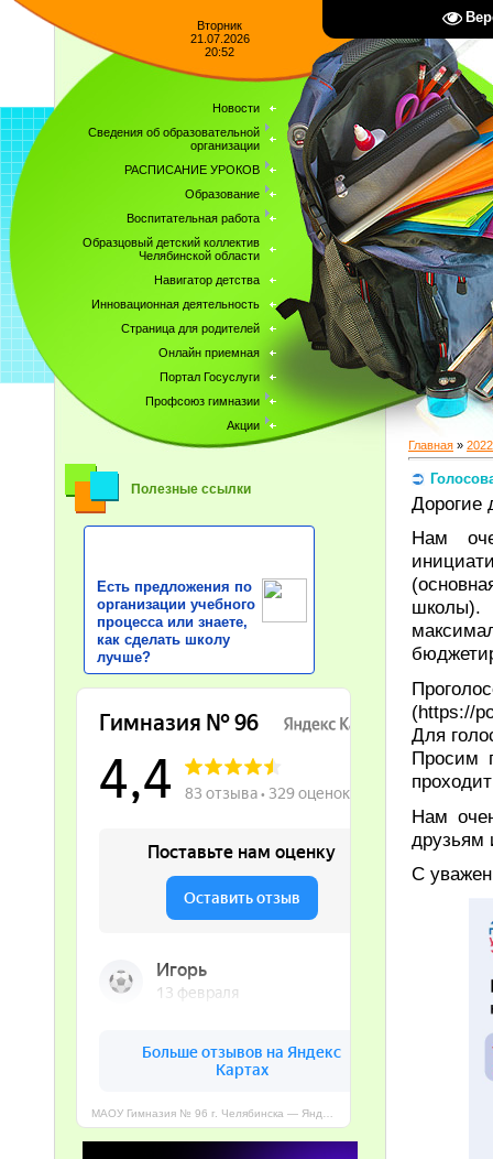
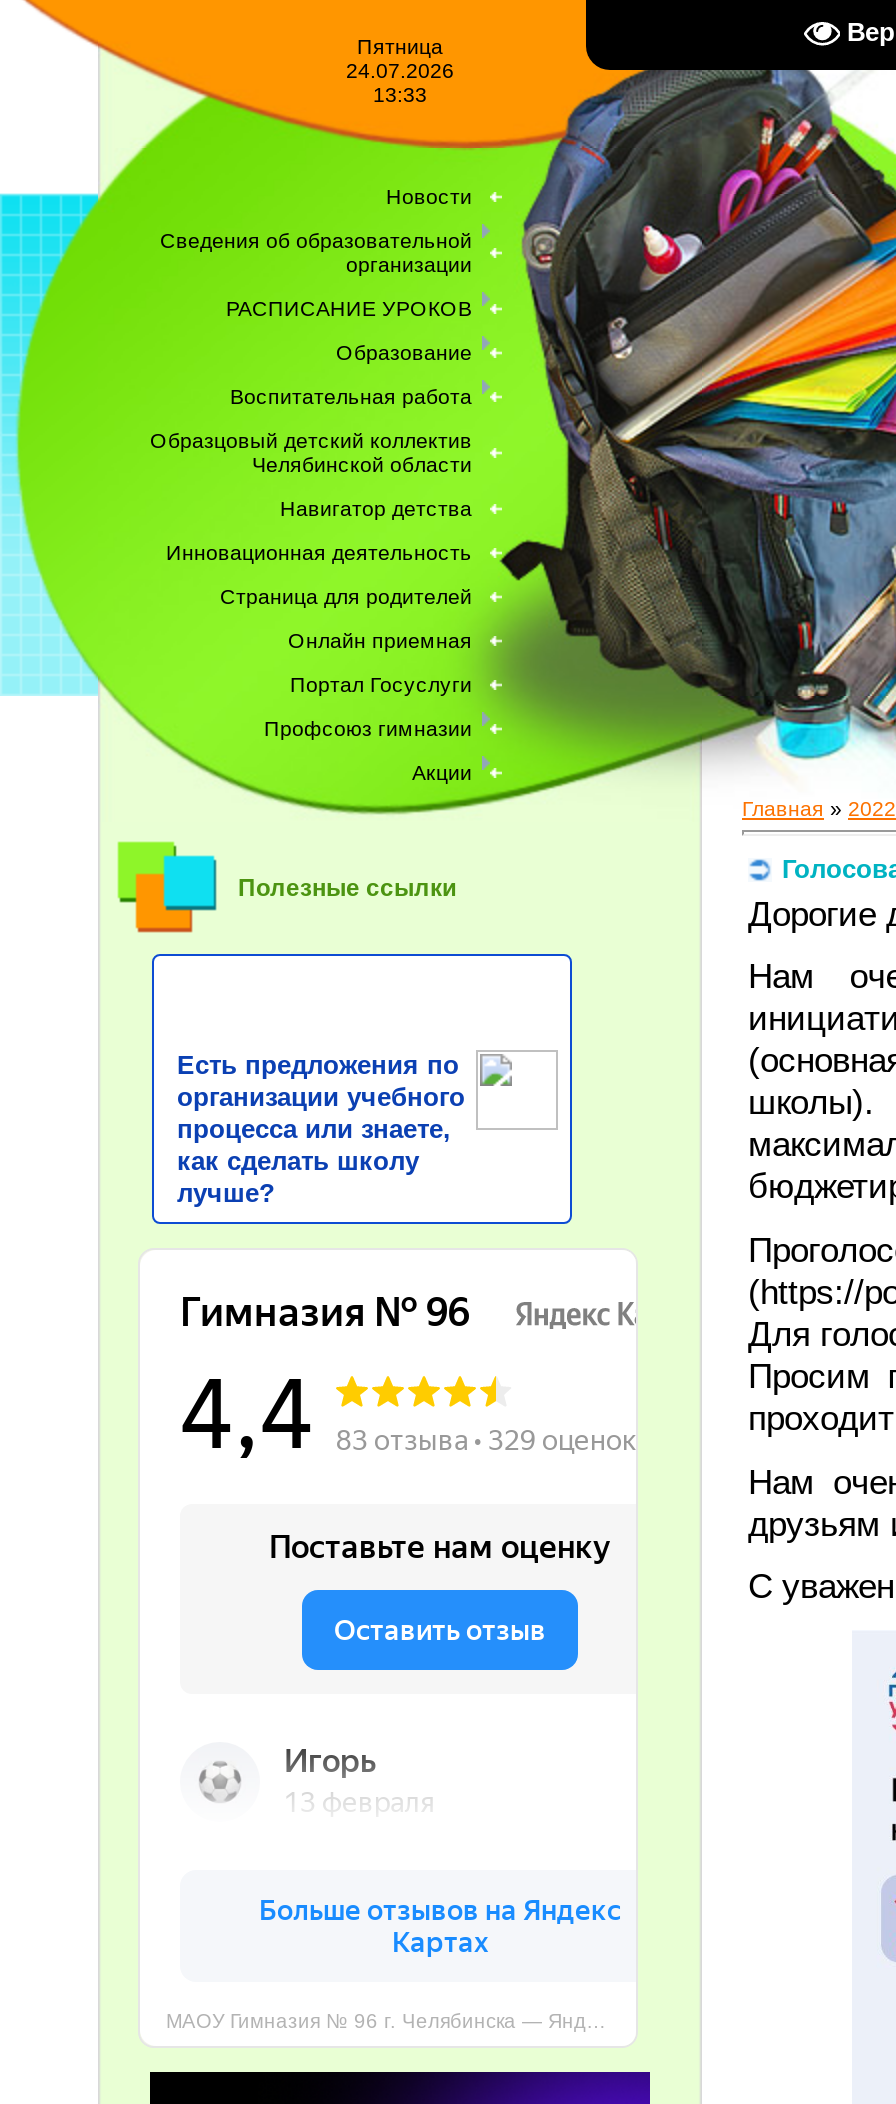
- Вторник
- 21.07.2026
- 20:52
+ Пятница
+ 24.07.2026
+ 13:33
